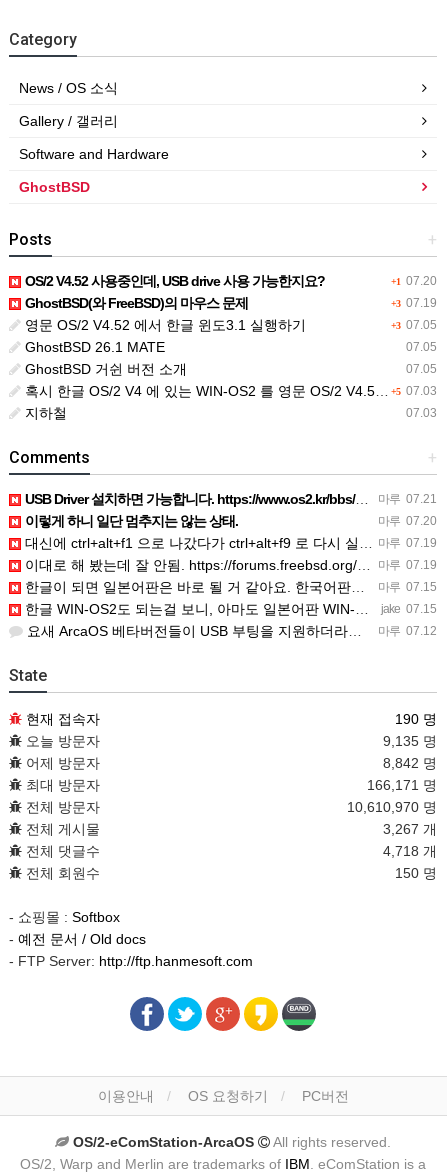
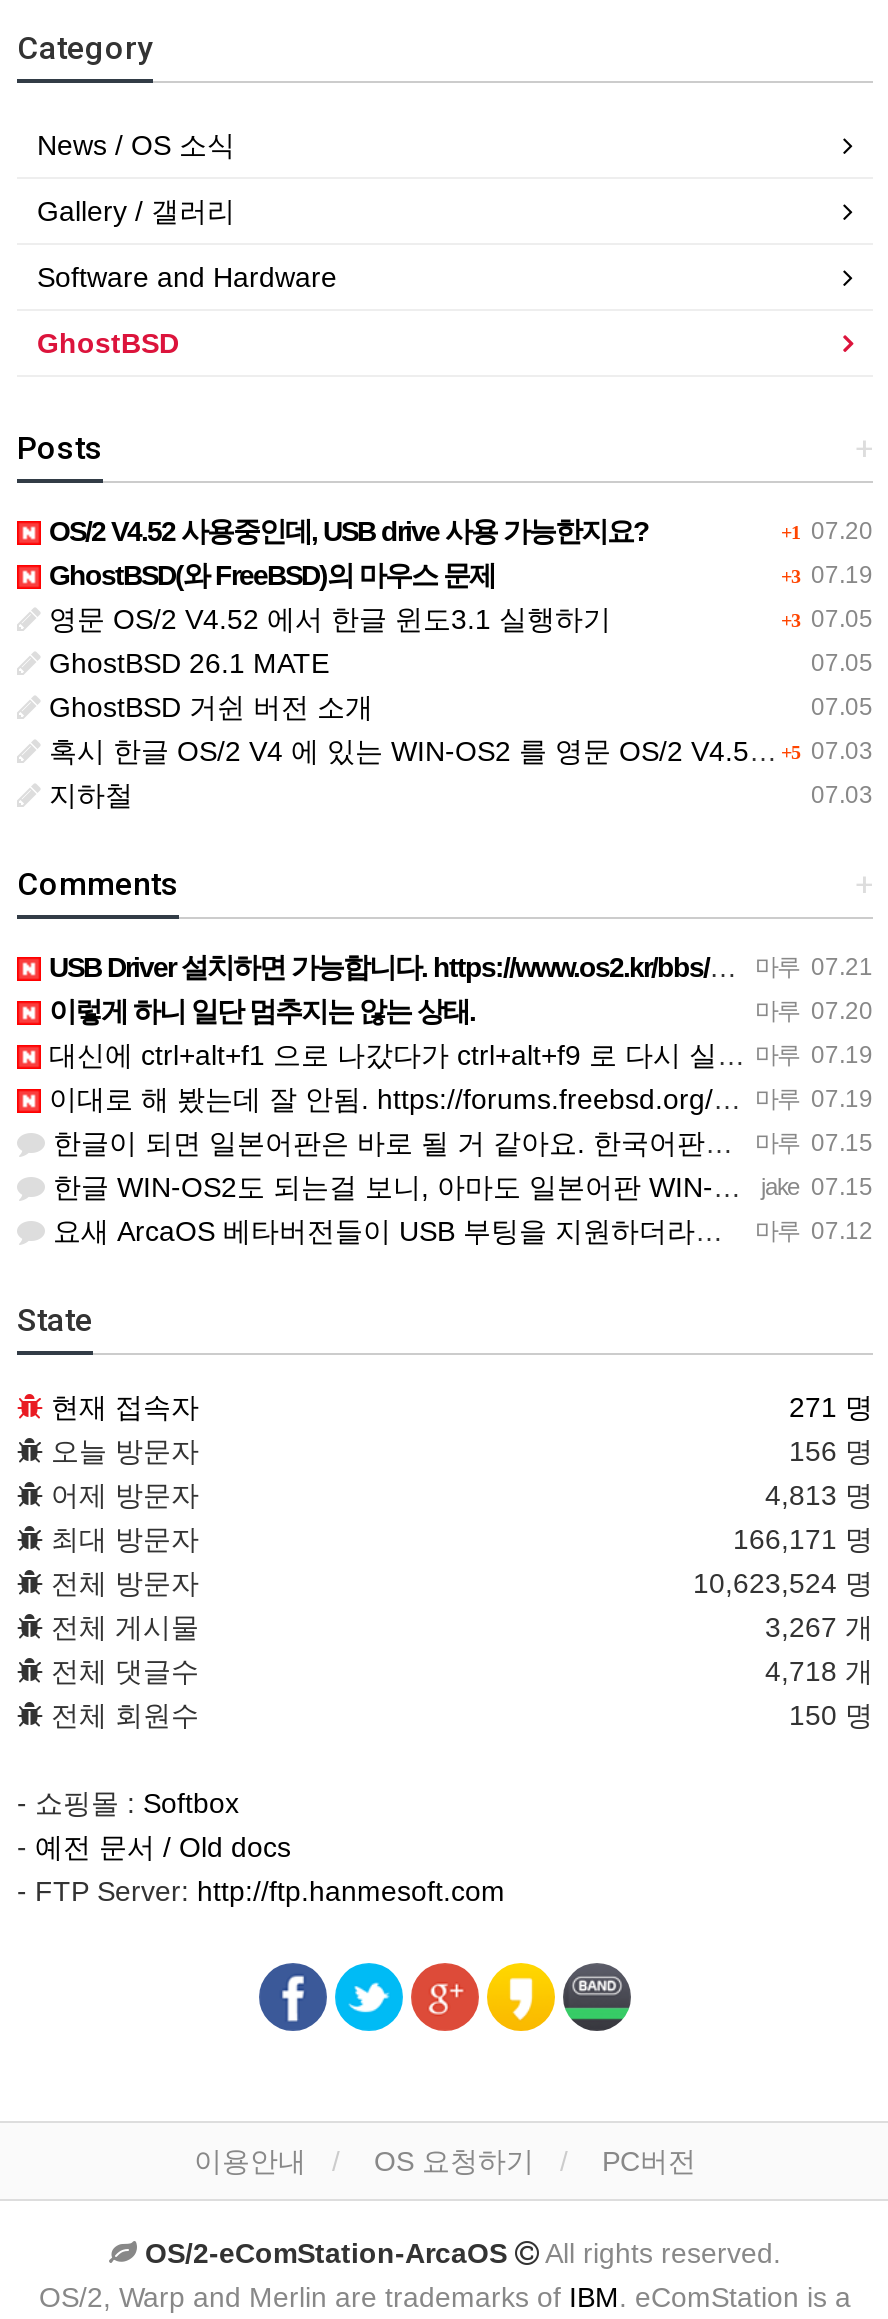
- 190 명
+ 271 명

- 9,135 명
+ 156 명

- 8,842 명
+ 4,813 명

- 10,610,970 명
+ 10,623,524 명
